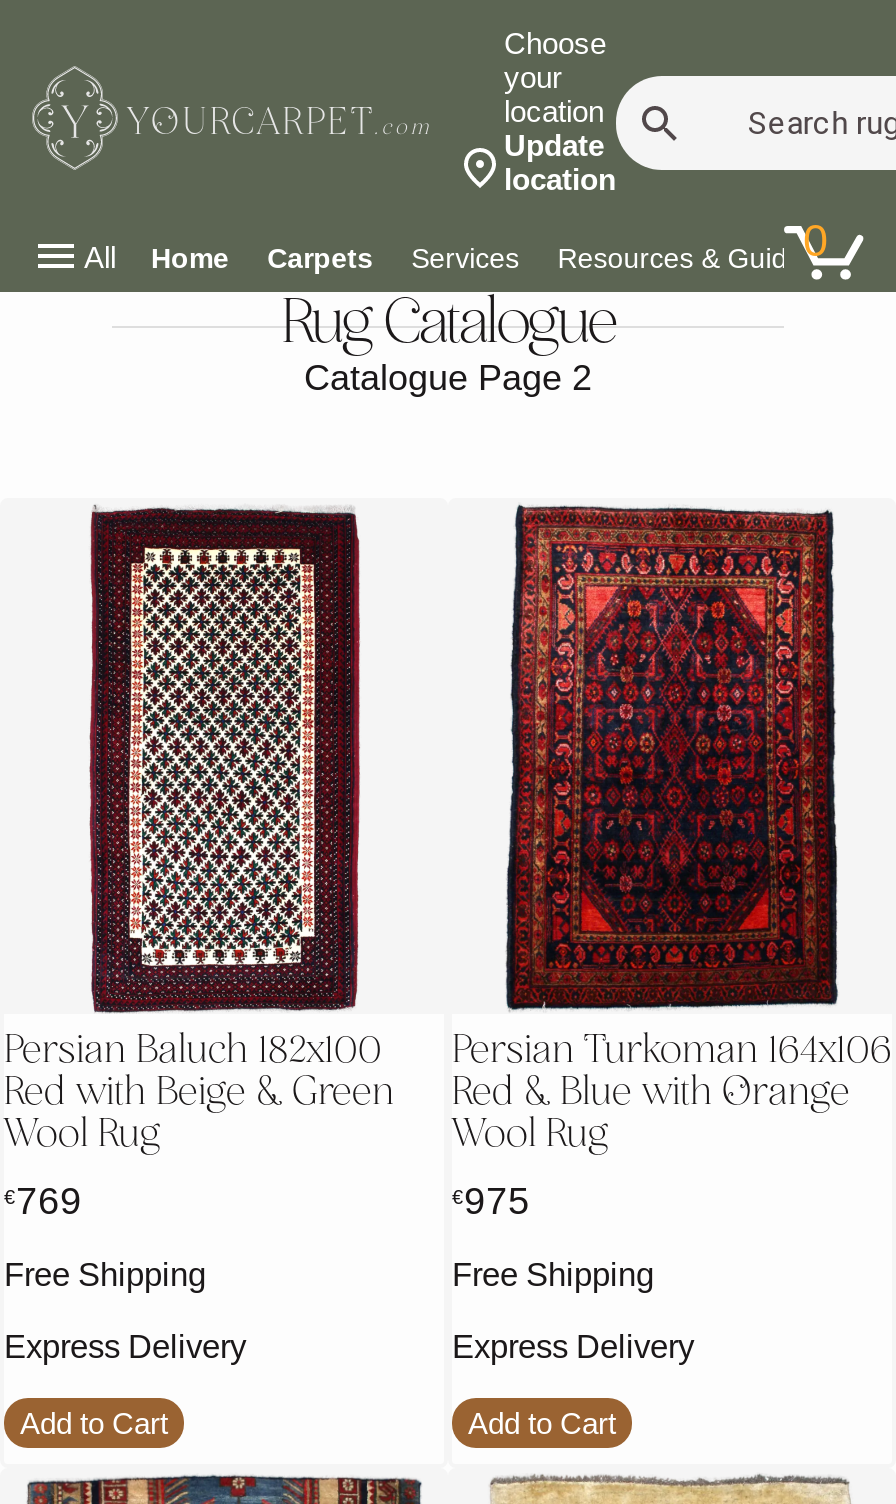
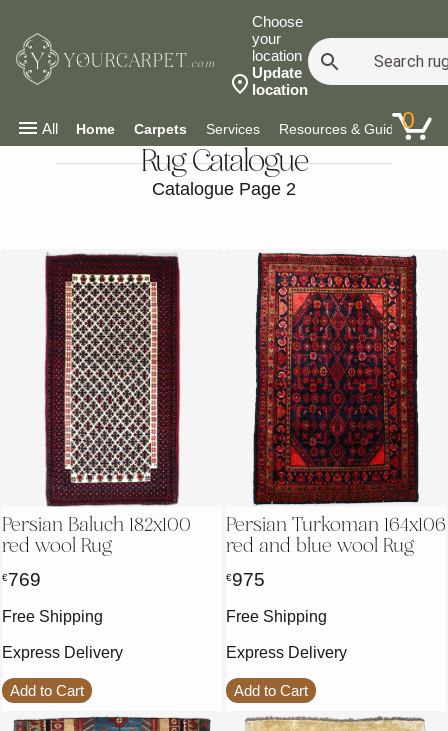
- Red with Beige & Green
- Wool Rug
+ red wool Rug

- Red & Blue with Orange
- Wool Rug
+ red and blue wool Rug
